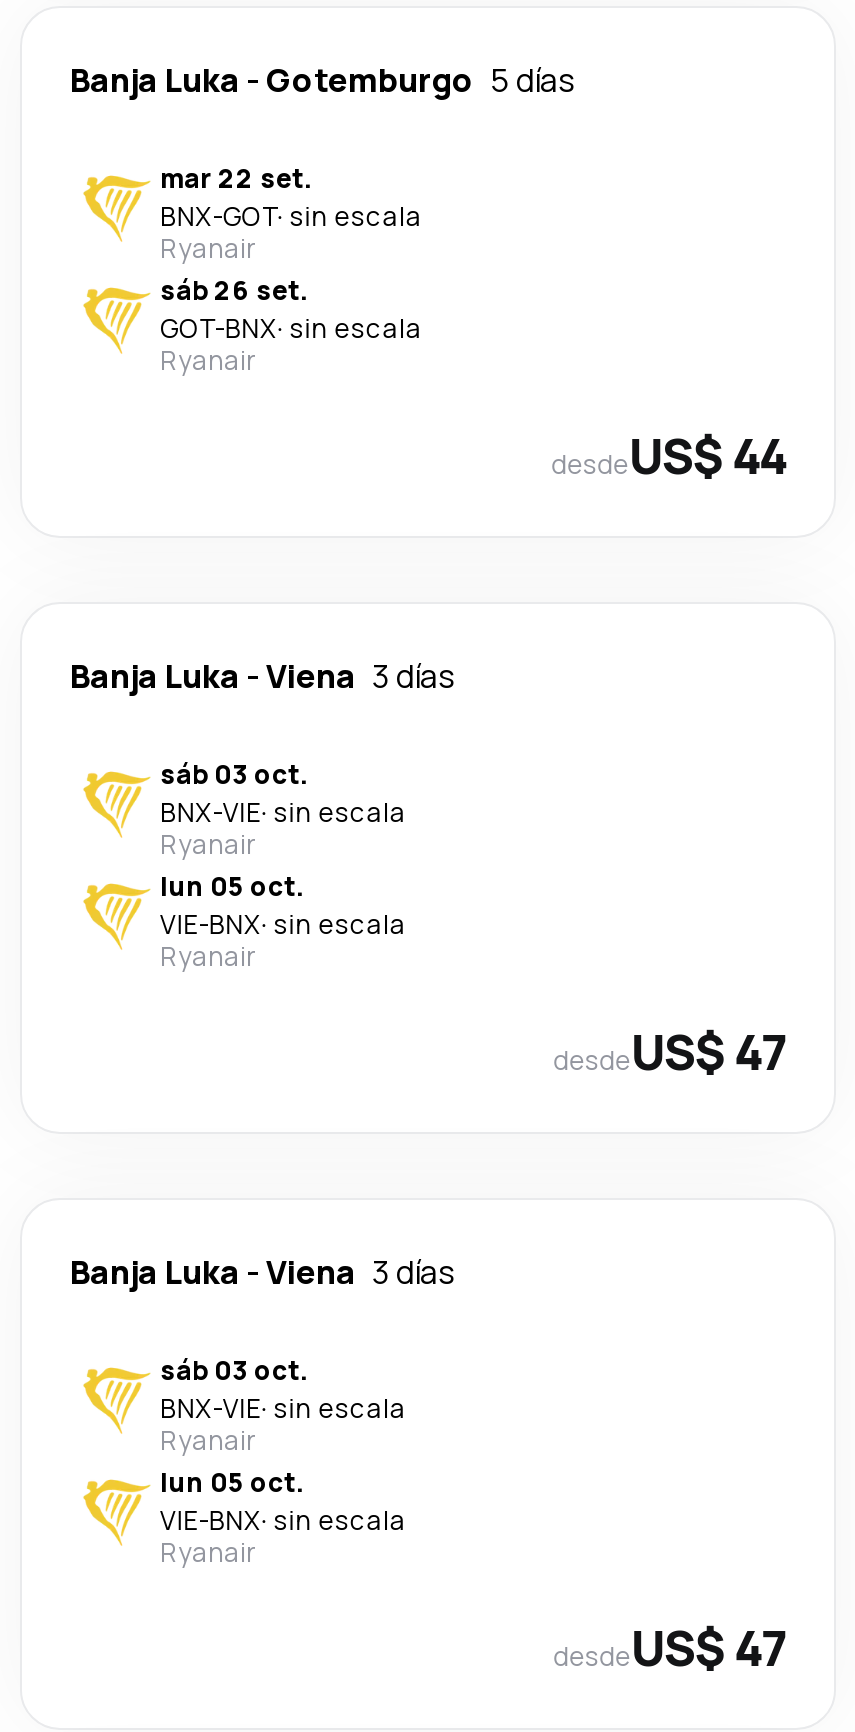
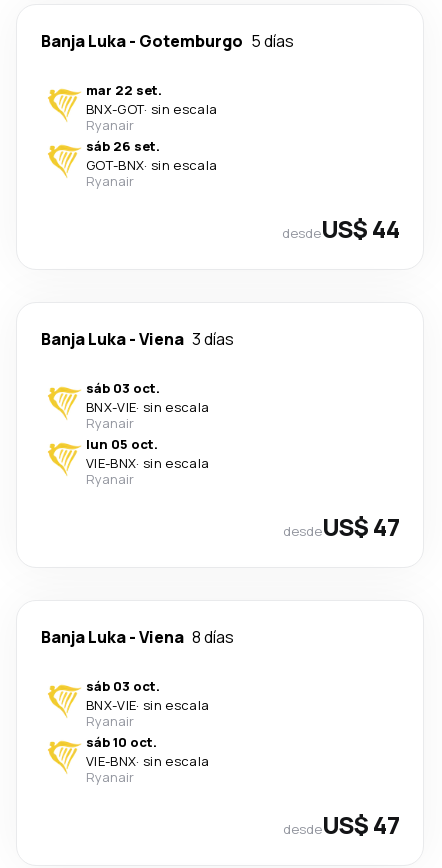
- Banja Luka - Viena 3 días
+ Banja Luka - Viena 8 días

- lun 05 oct.
+ sáb 10 oct.
